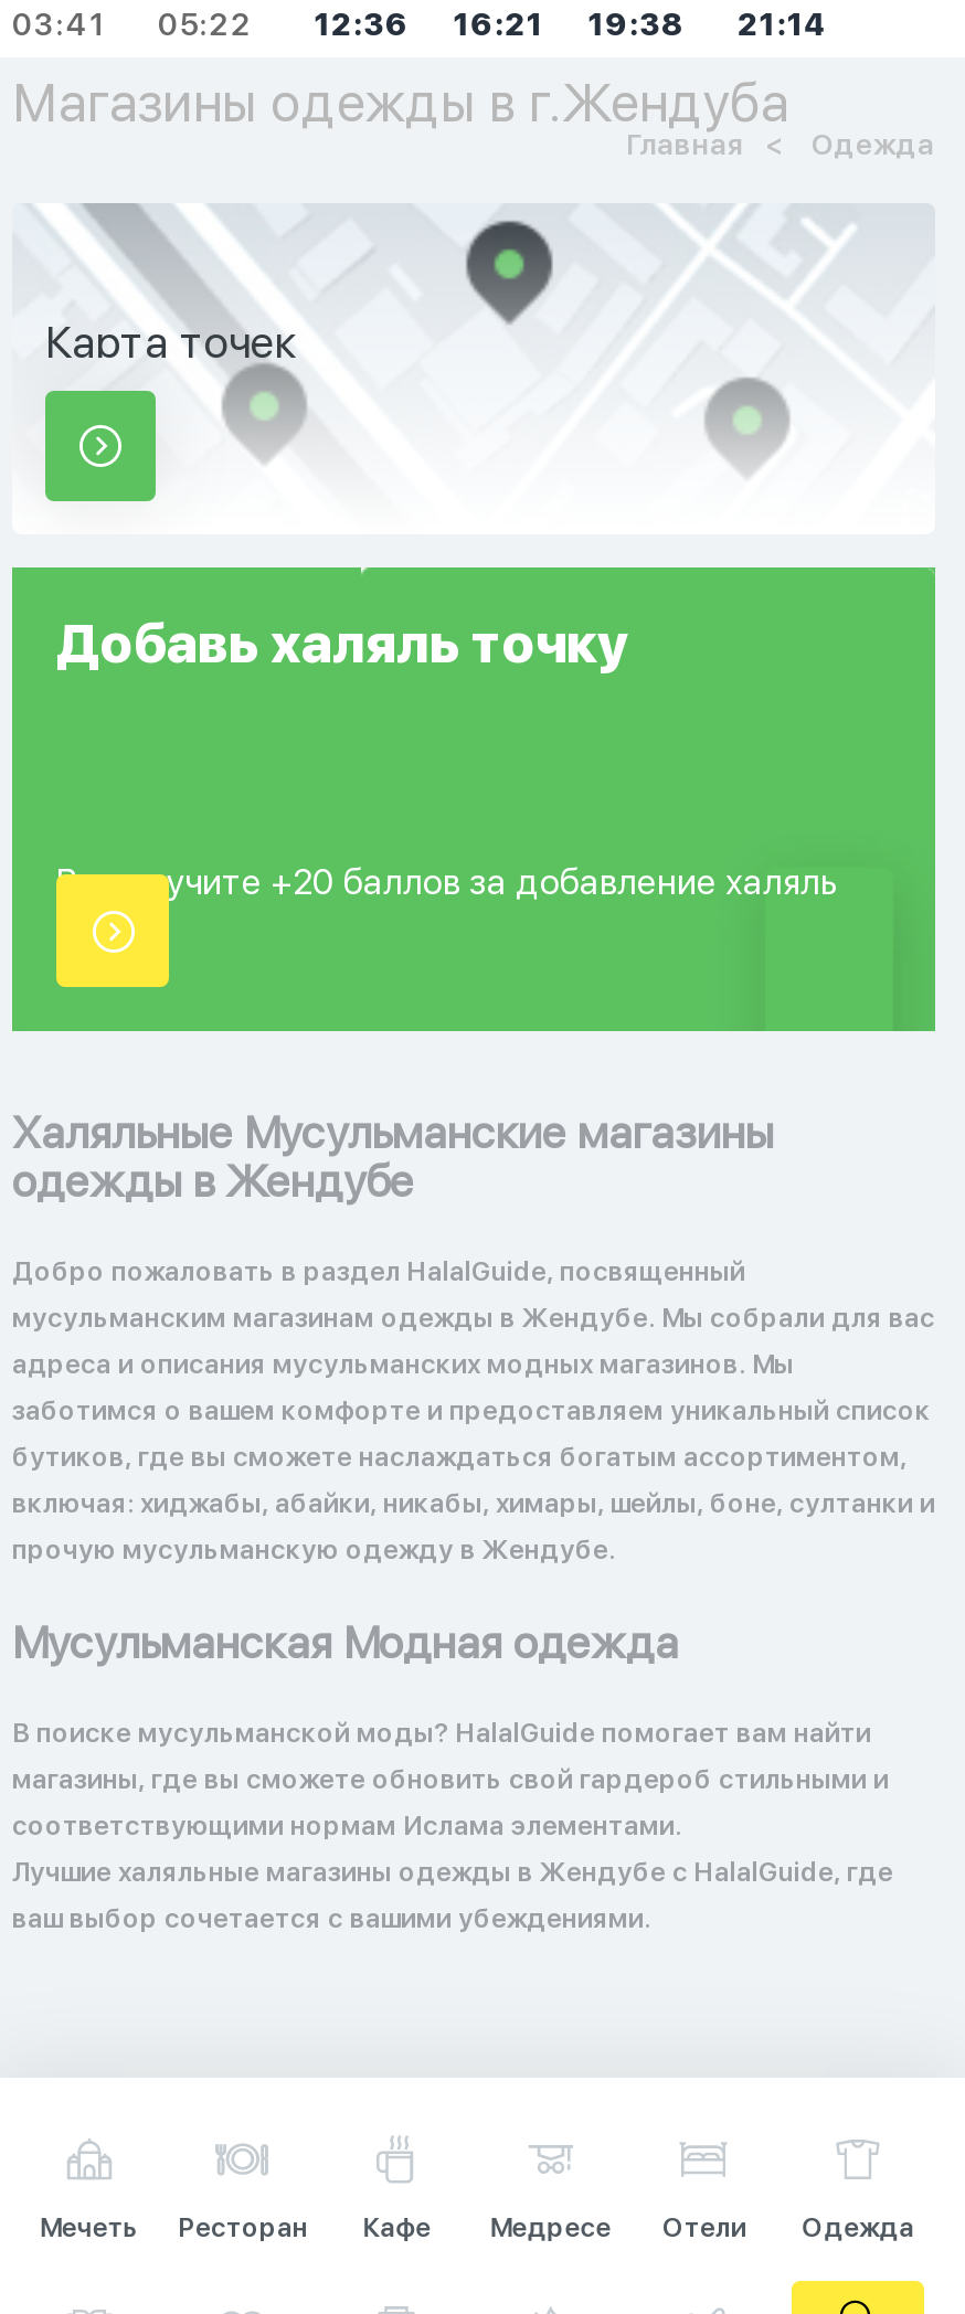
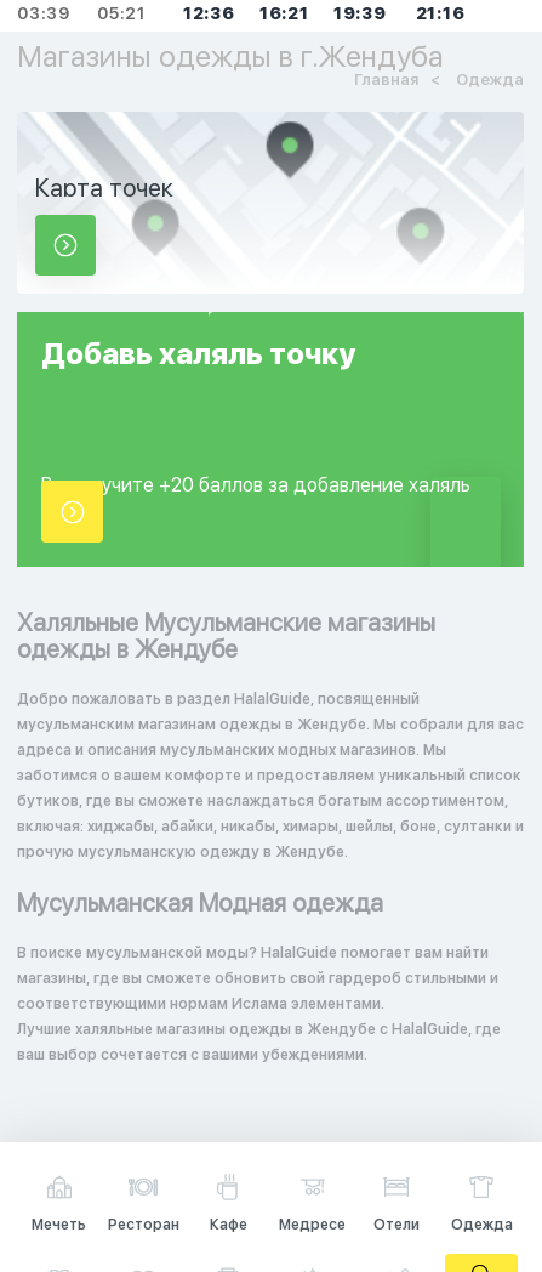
- 03:41
+ 03:39

- 05:22
+ 05:21

- 19:38
+ 19:39

- 21:14
+ 21:16
